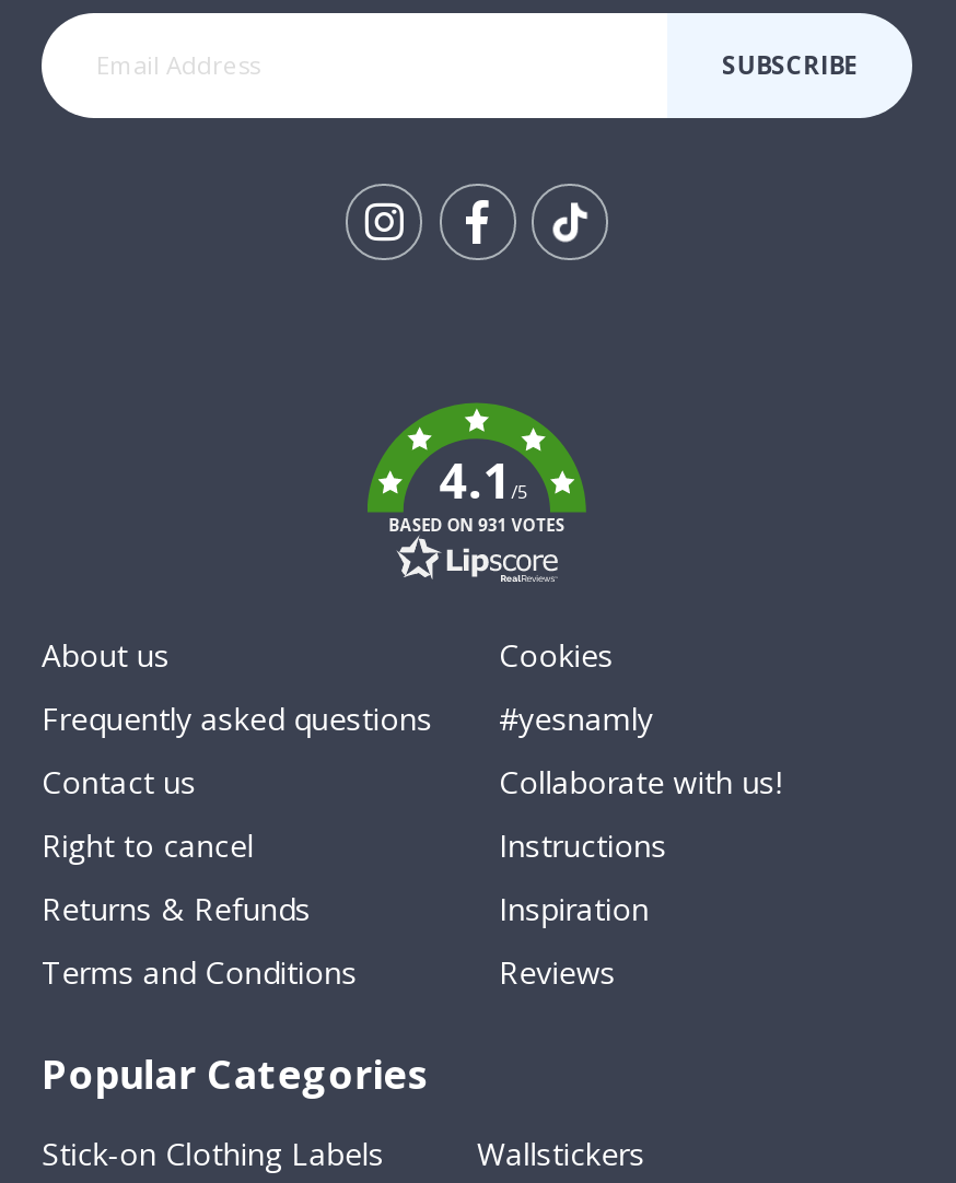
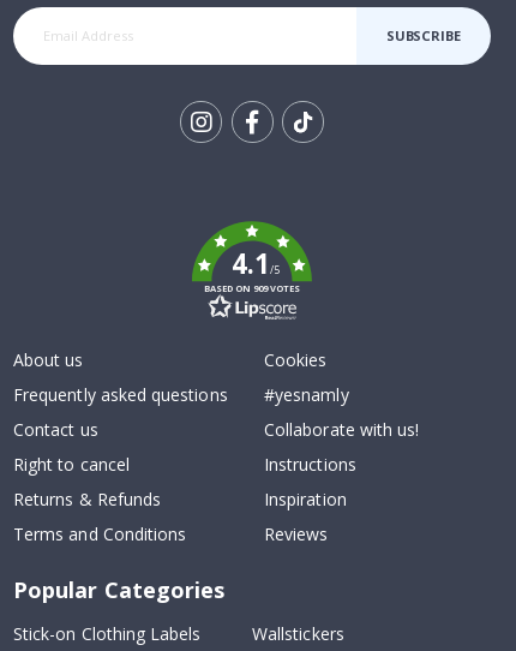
- BASED ON 931 VOTES
+ BASED ON 909 VOTES
